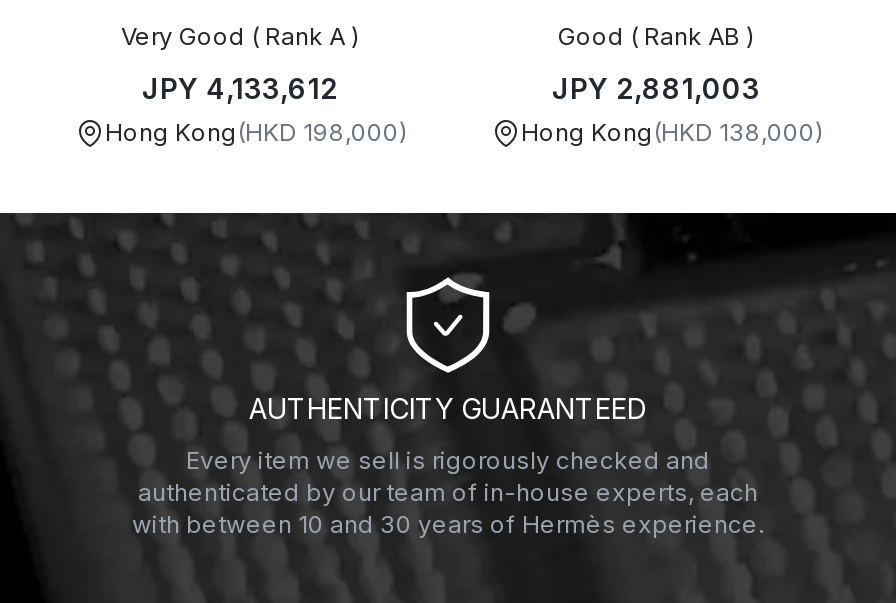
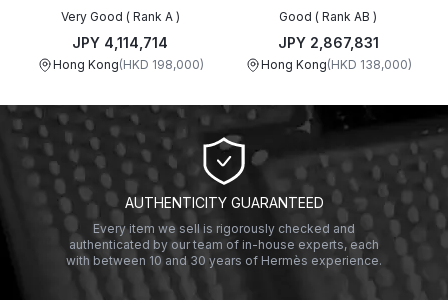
- JPY 4,133,612
+ JPY 4,114,714

- JPY 2,881,003
+ JPY 2,867,831
